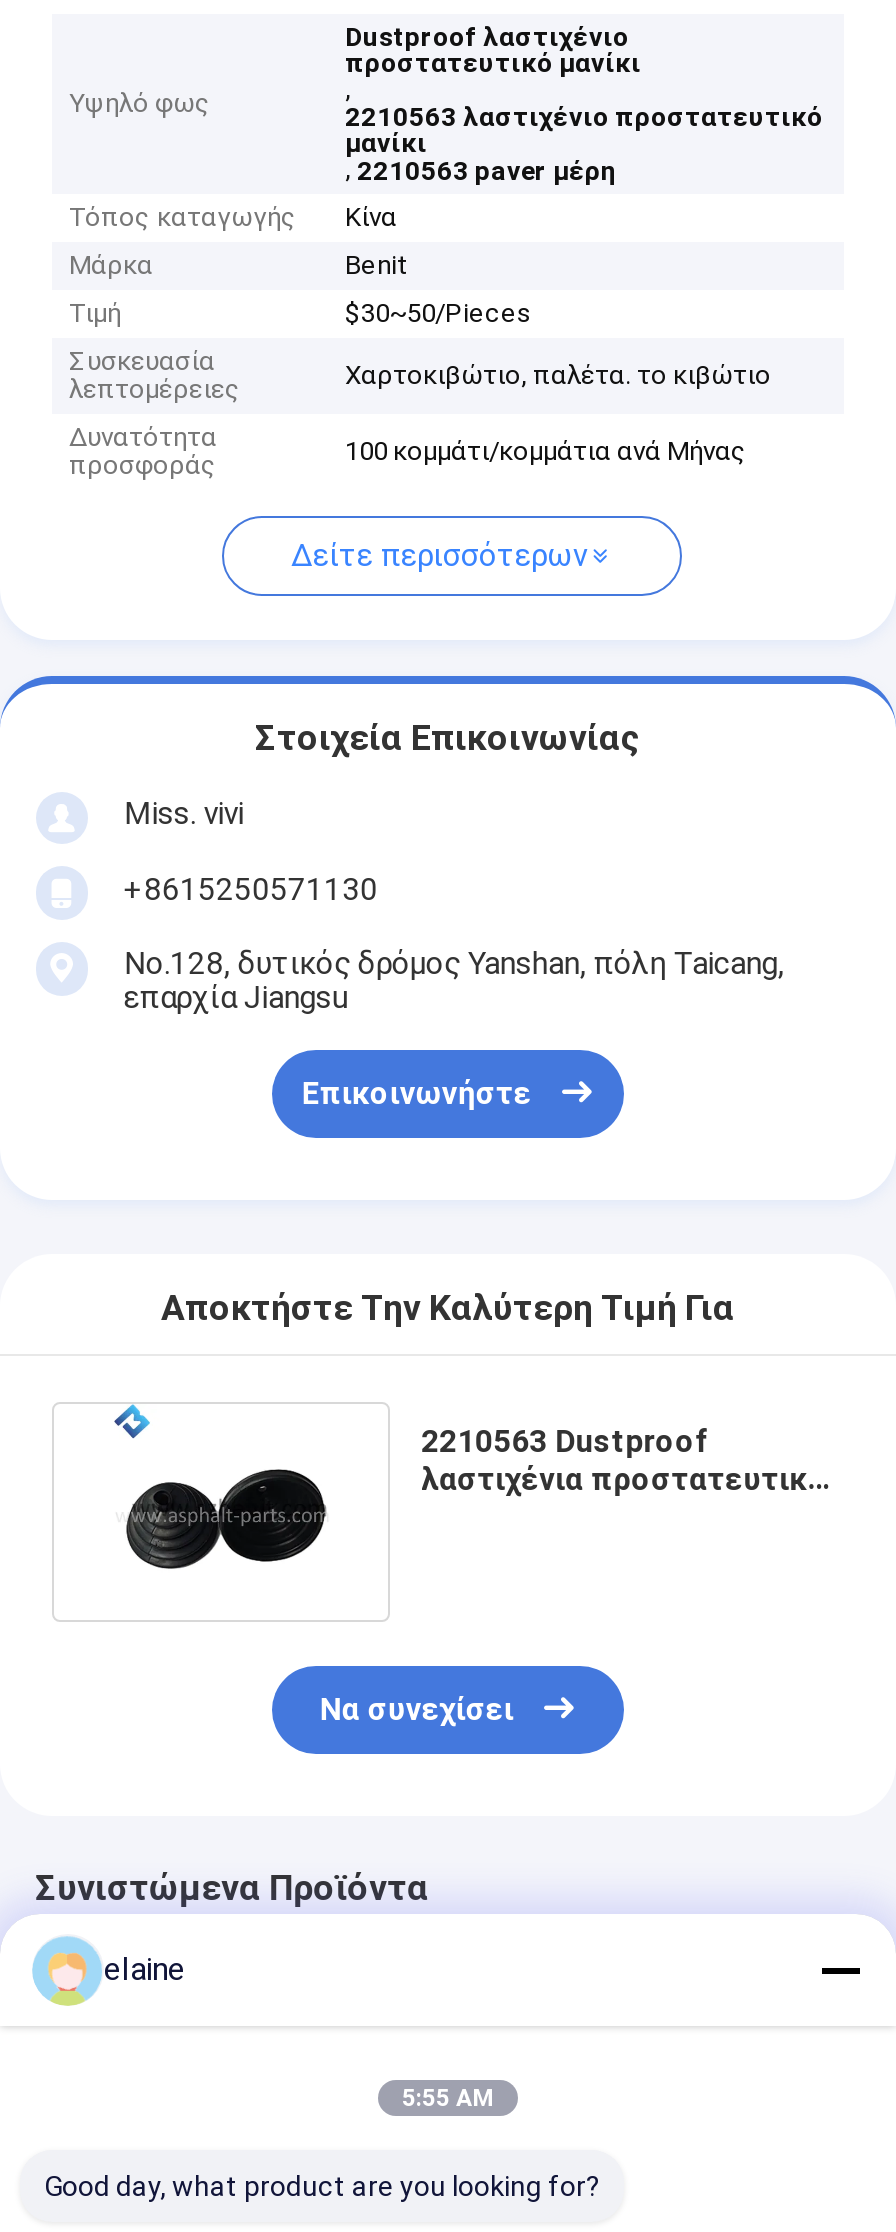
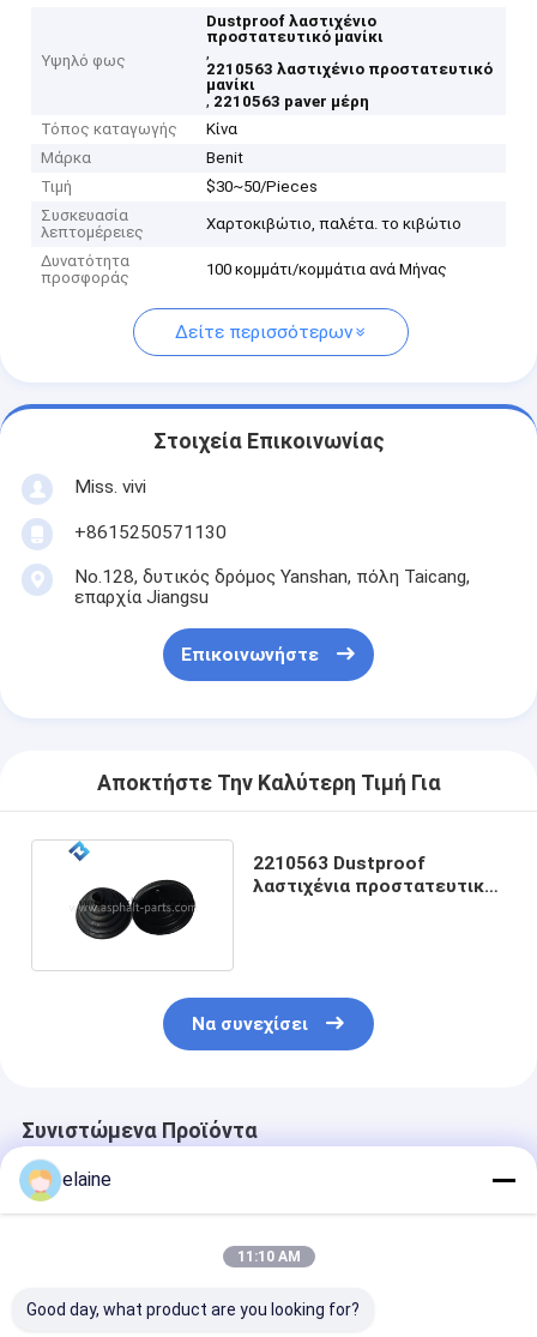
- 5:55 AM
+ 11:10 AM
